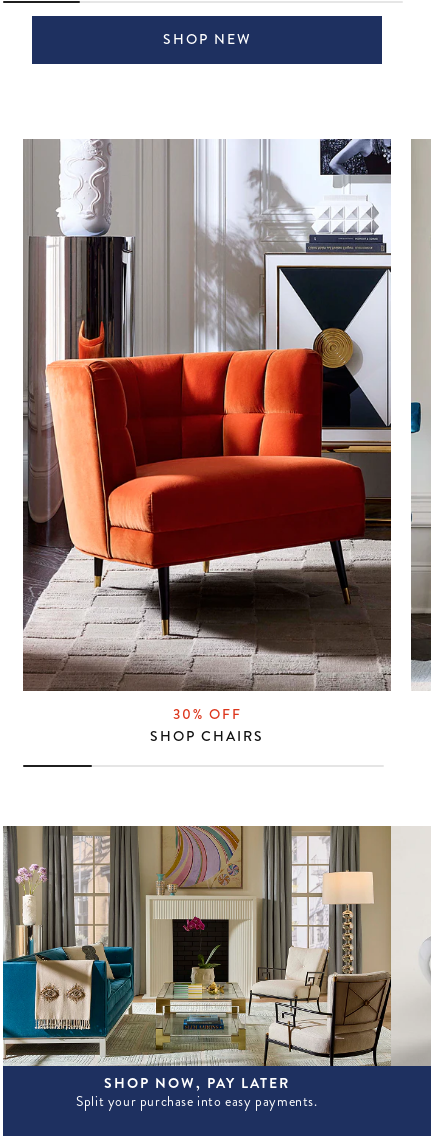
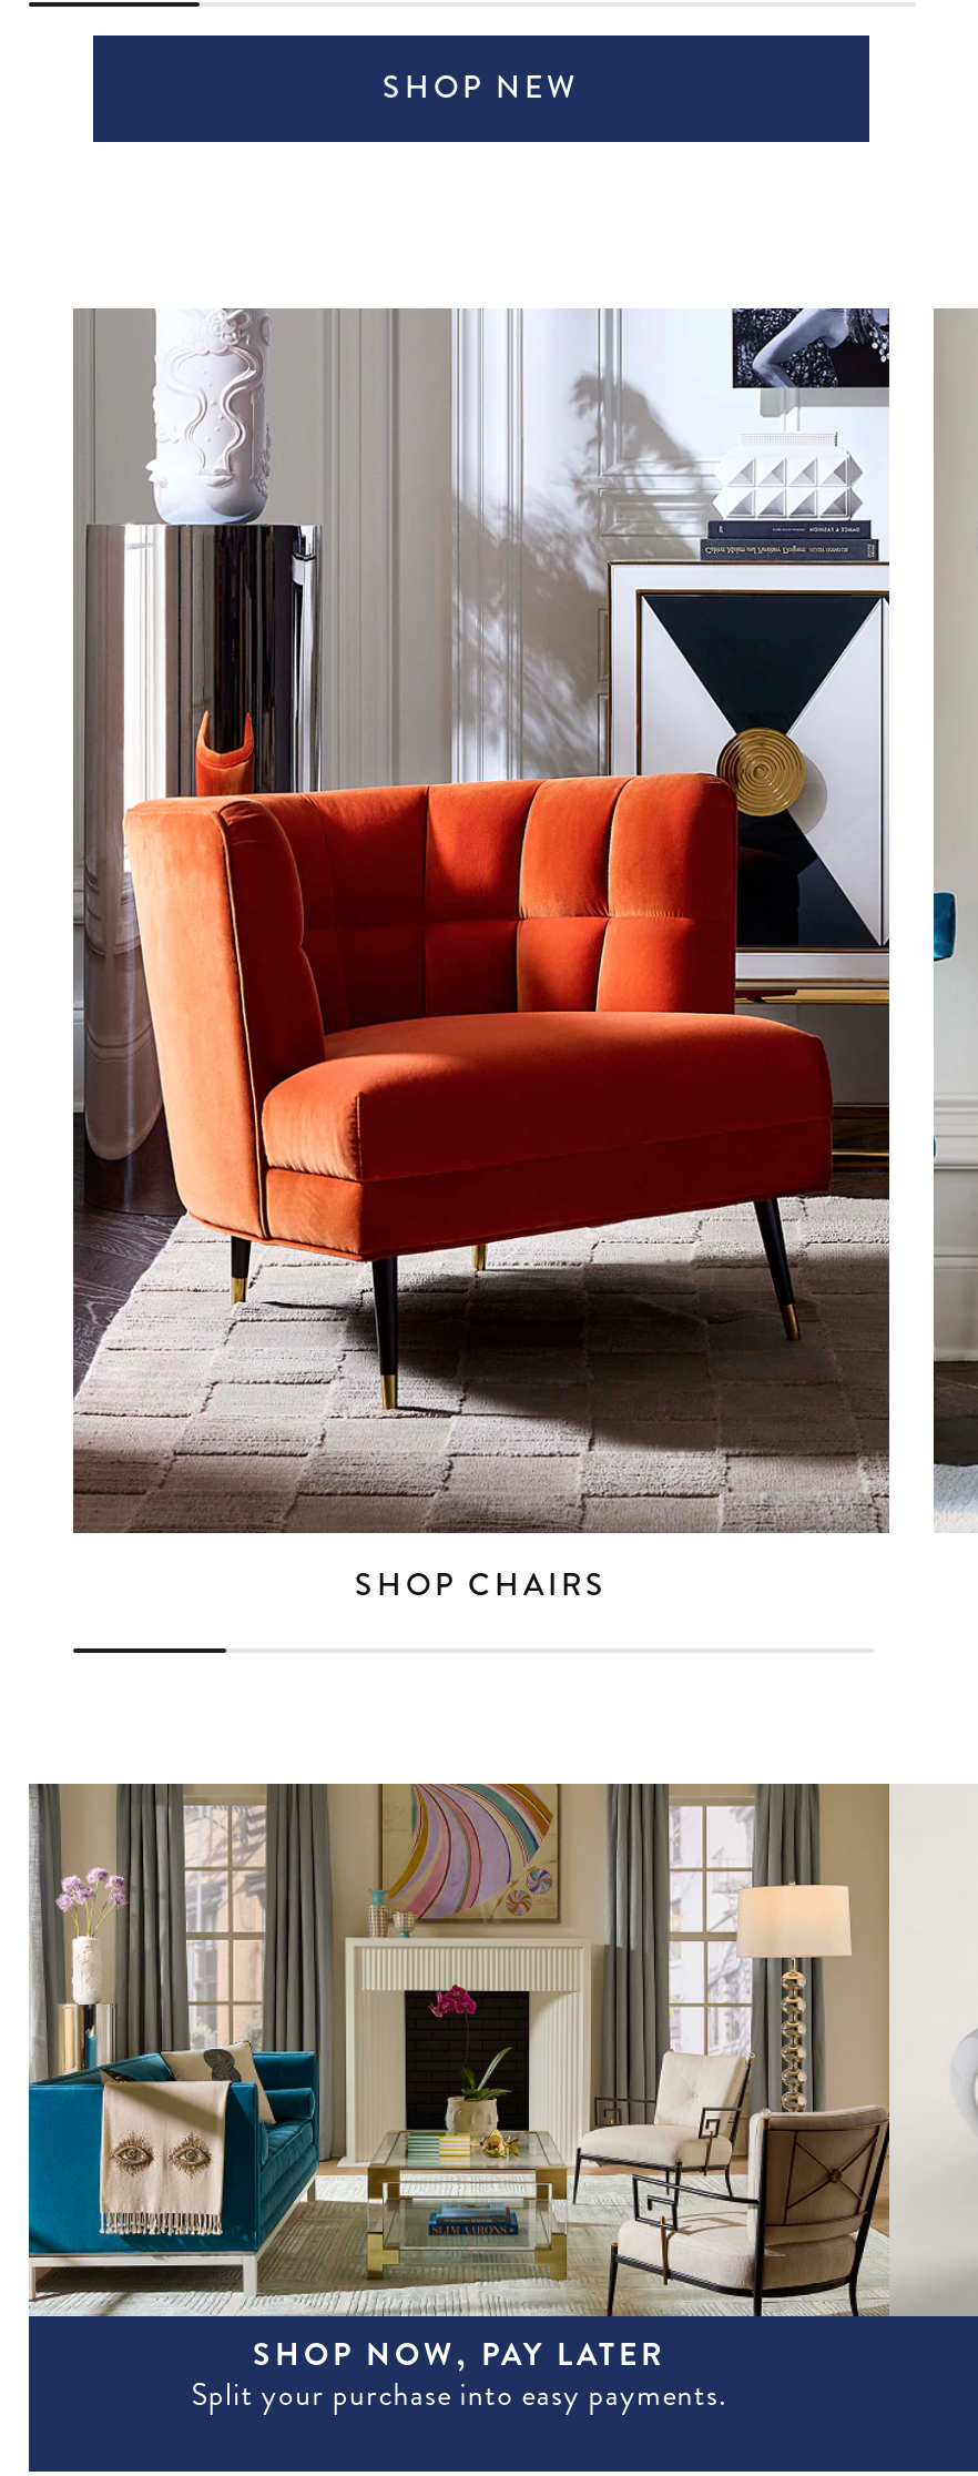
- 30% OFF
